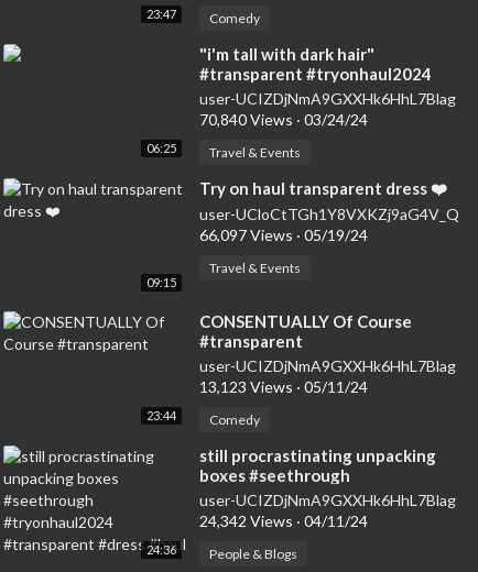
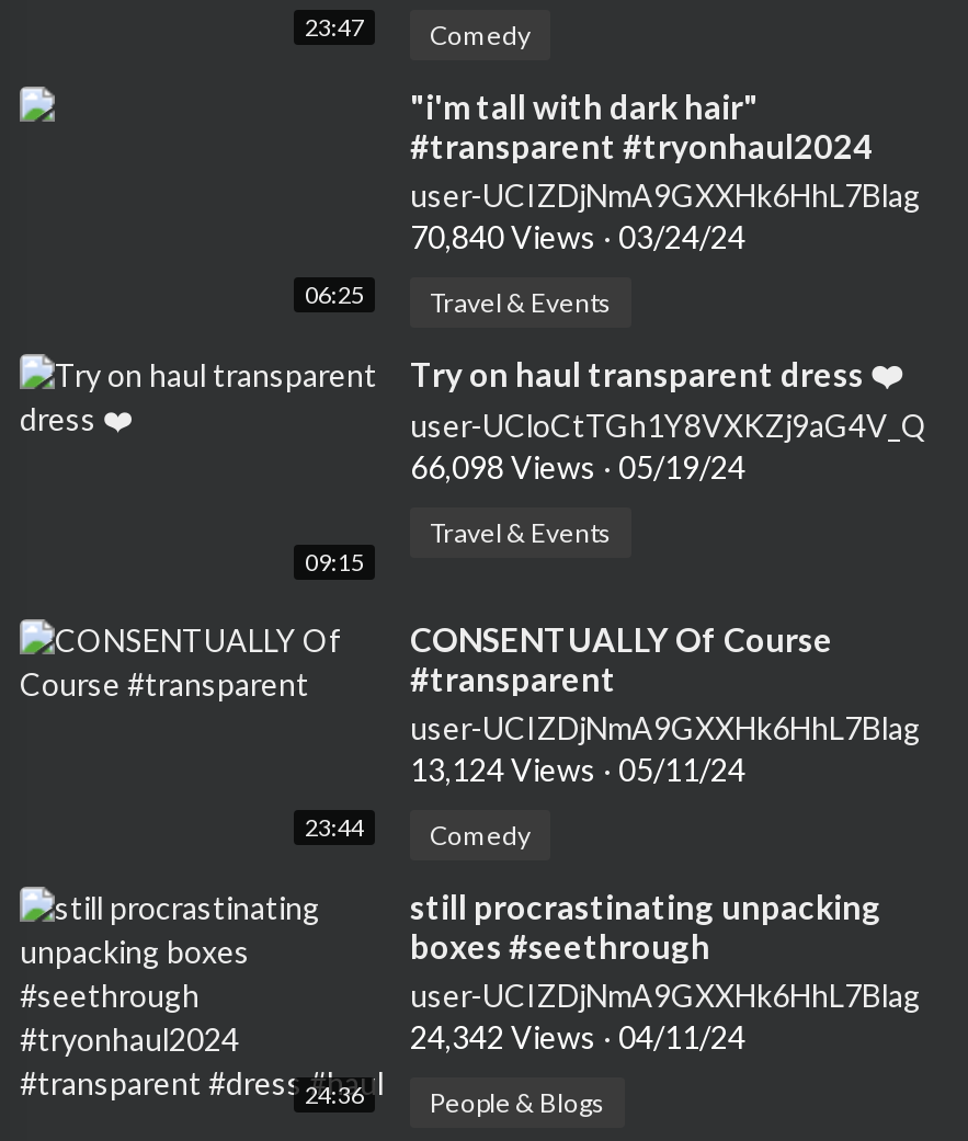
- 66,097 Views · 05/19/24
+ 66,098 Views · 05/19/24

- 13,123 Views · 05/11/24
+ 13,124 Views · 05/11/24
